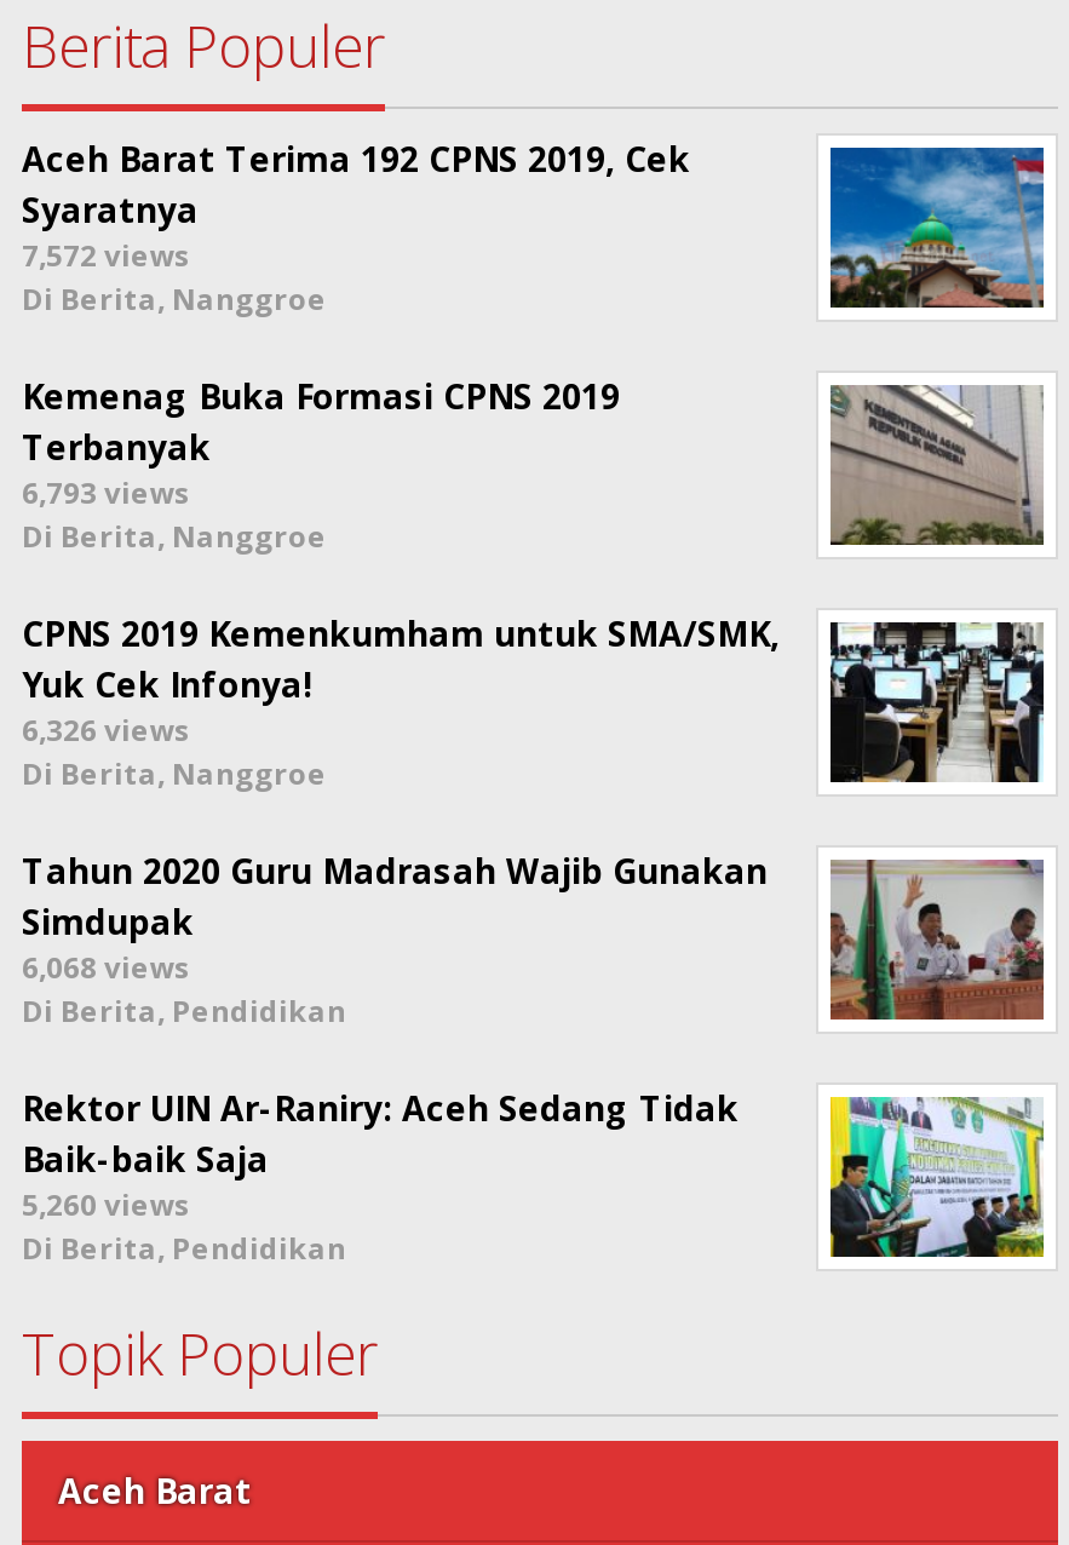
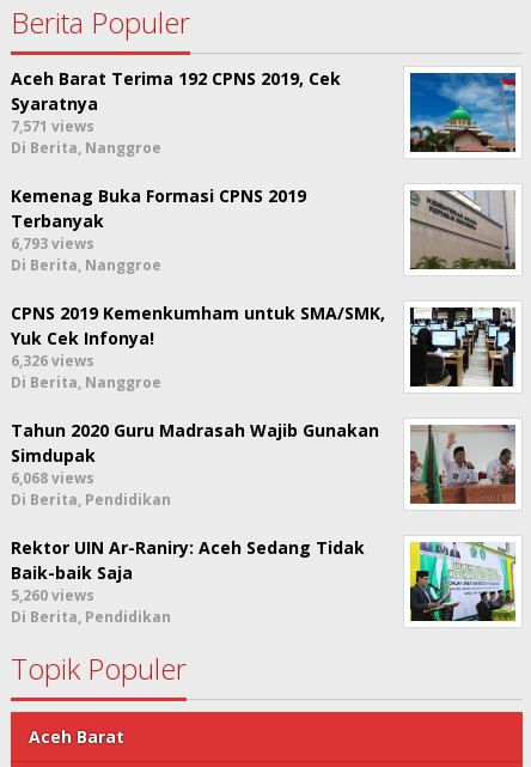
- 7,572 views
+ 7,571 views
